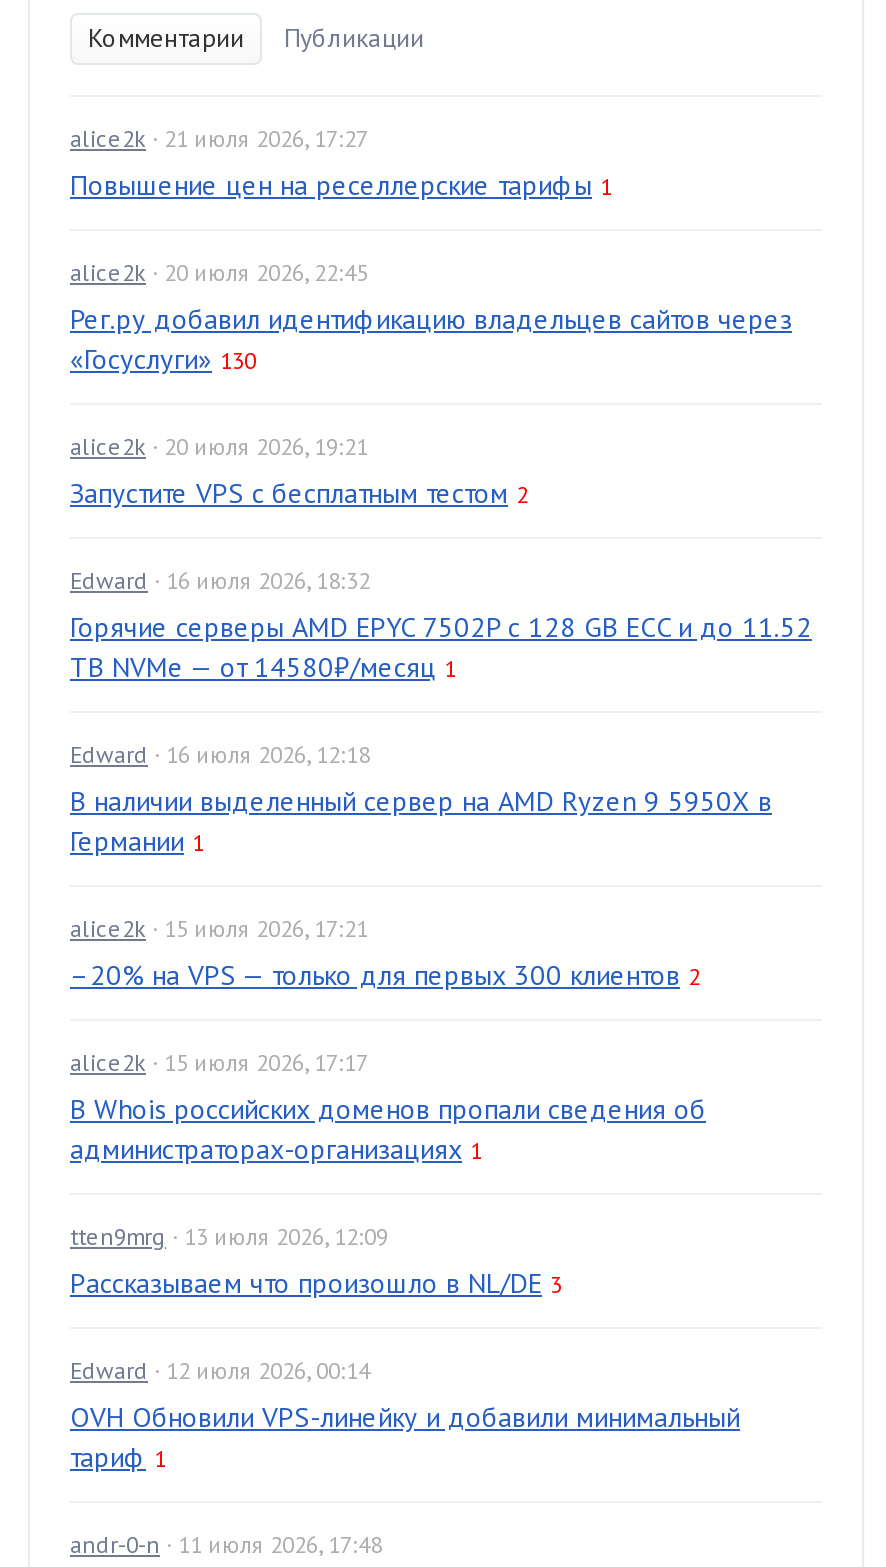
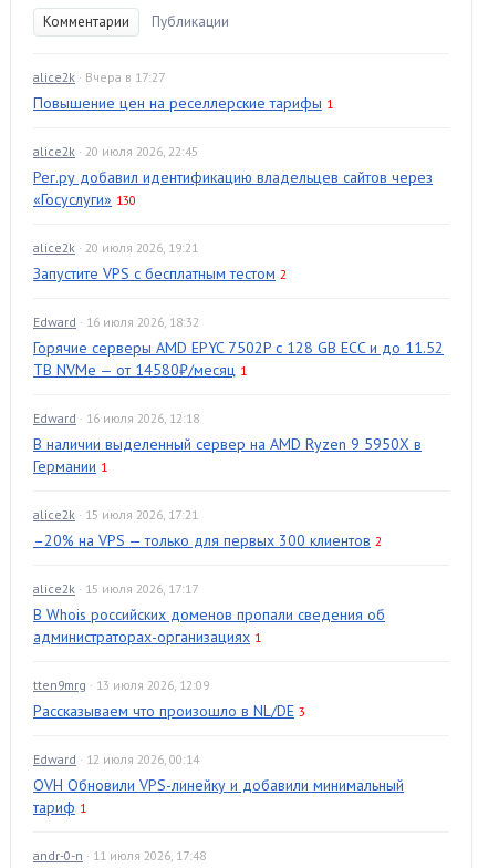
- alice2k · 21 июля 2026, 17:27
+ alice2k · Вчера в 17:27
